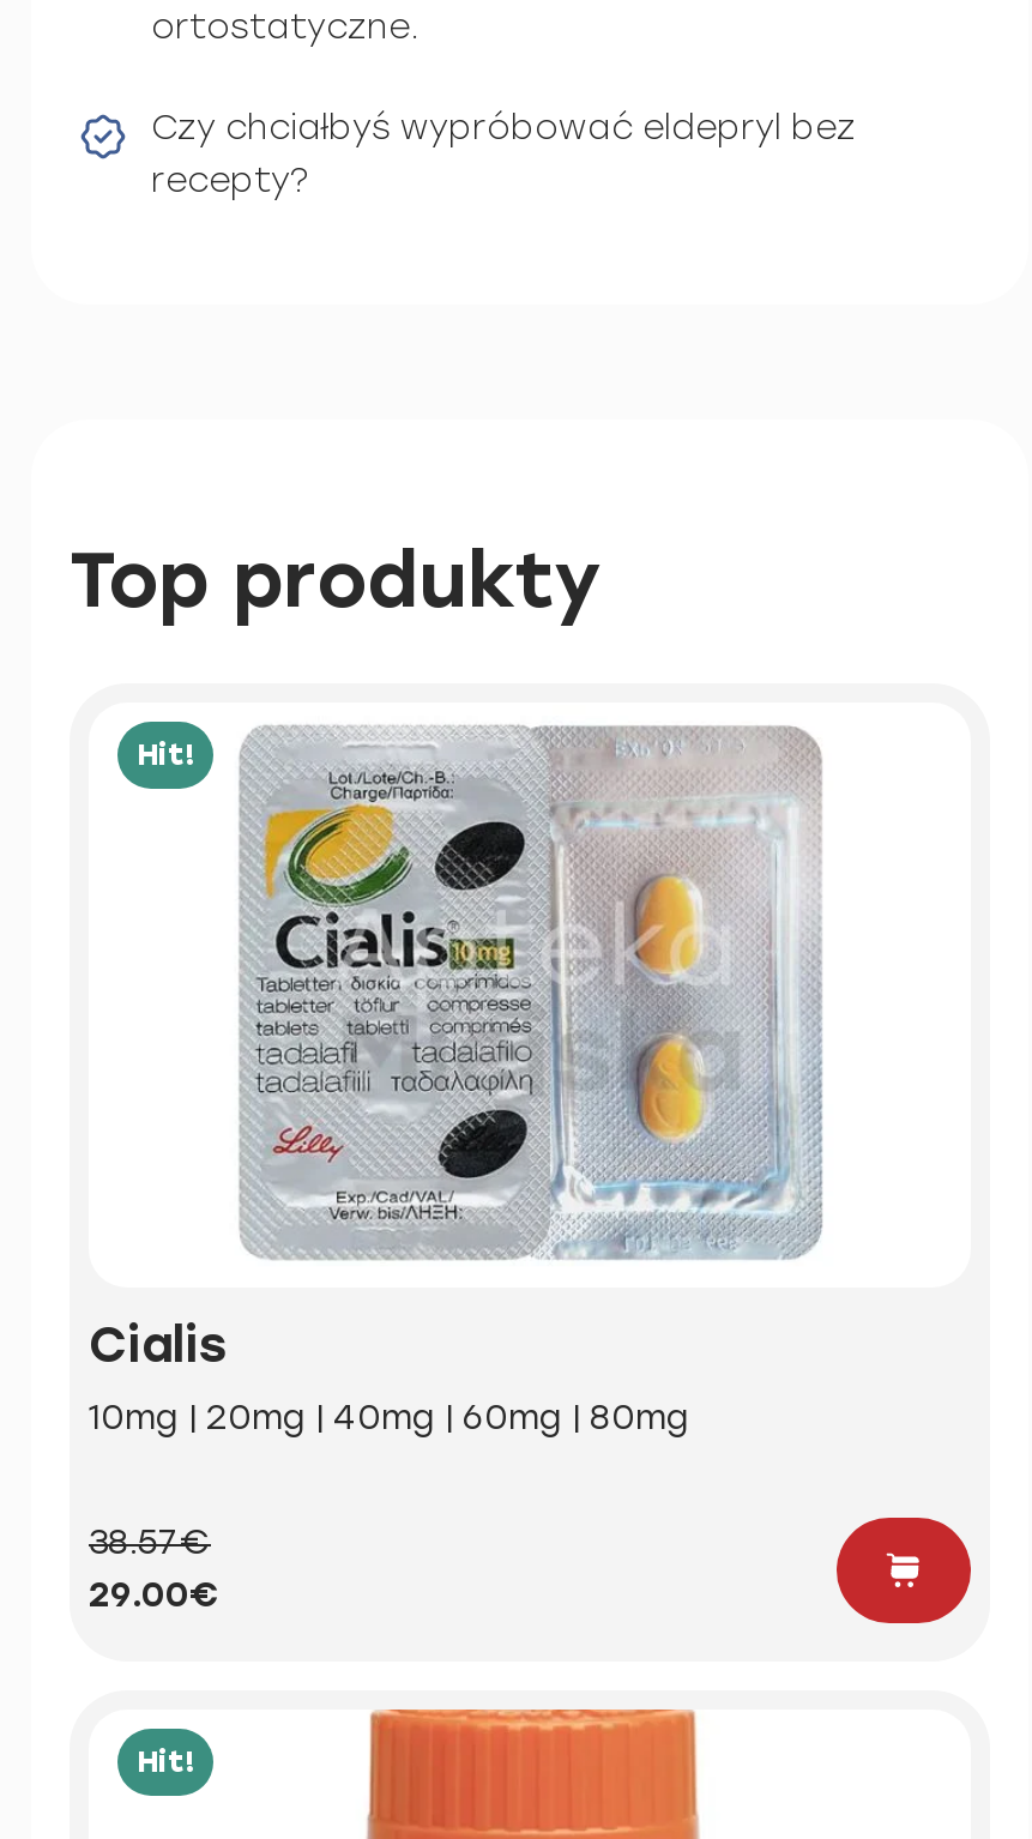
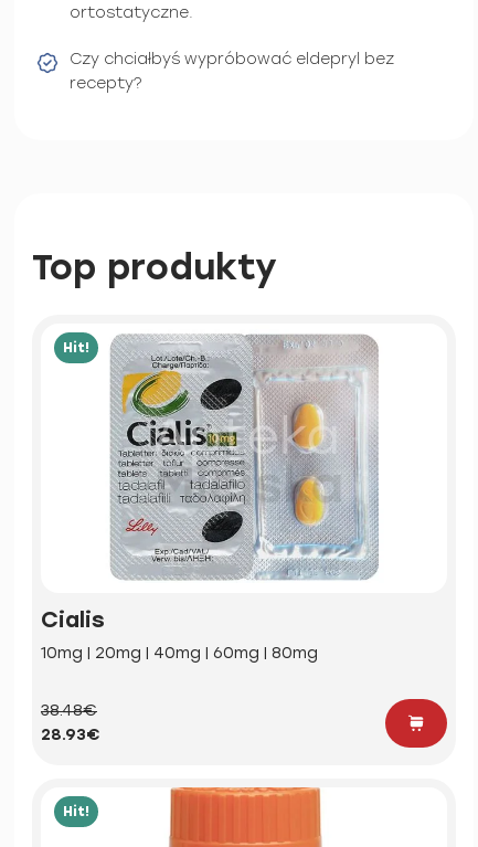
- 38.57€
+ 38.48€

- 29.00€
+ 28.93€
